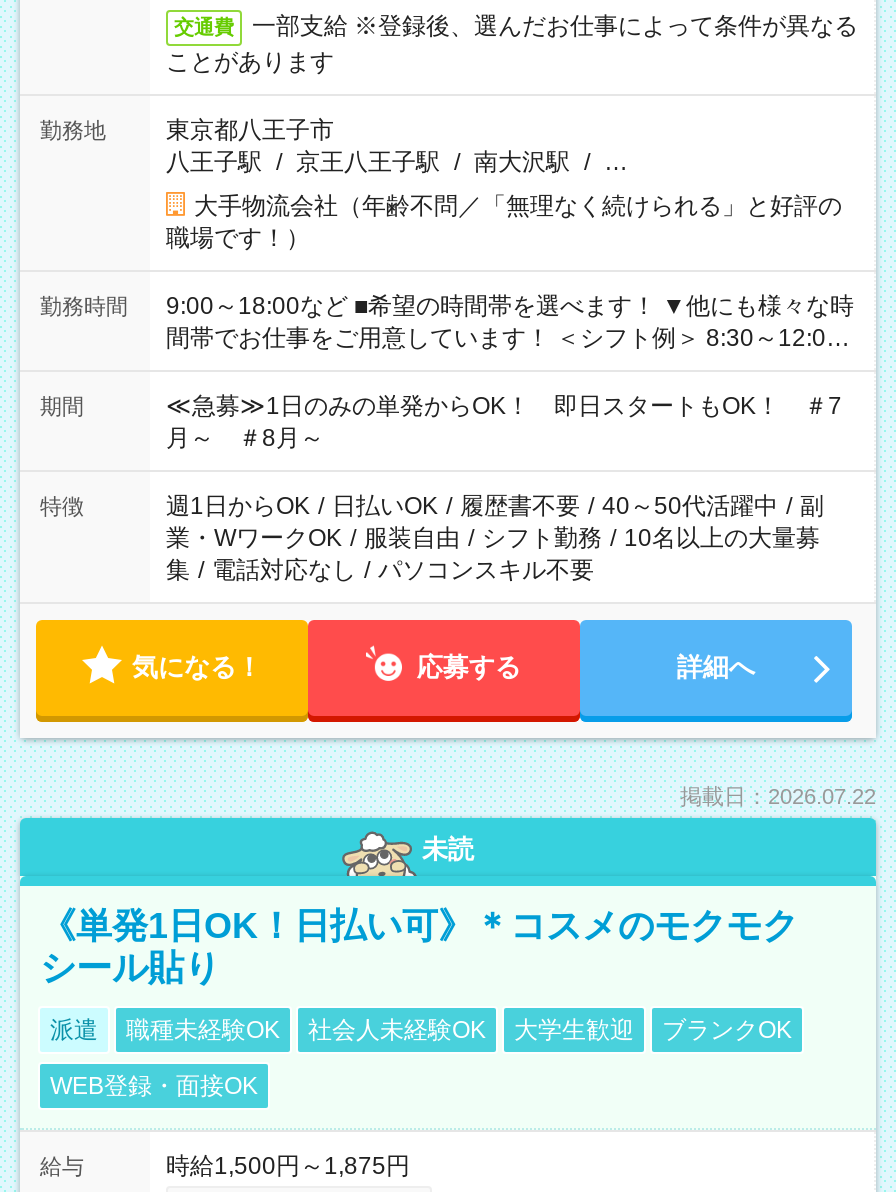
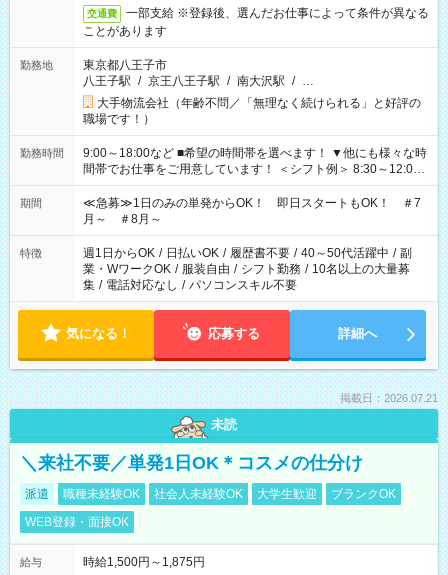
- 掲載日：2026.07.22
+ 掲載日：2026.07.21

- 《単発1日OK！日払い可》＊コスメのモクモク
- シール貼り
+ ＼来社不要／単発1日OK＊コスメの仕分け
